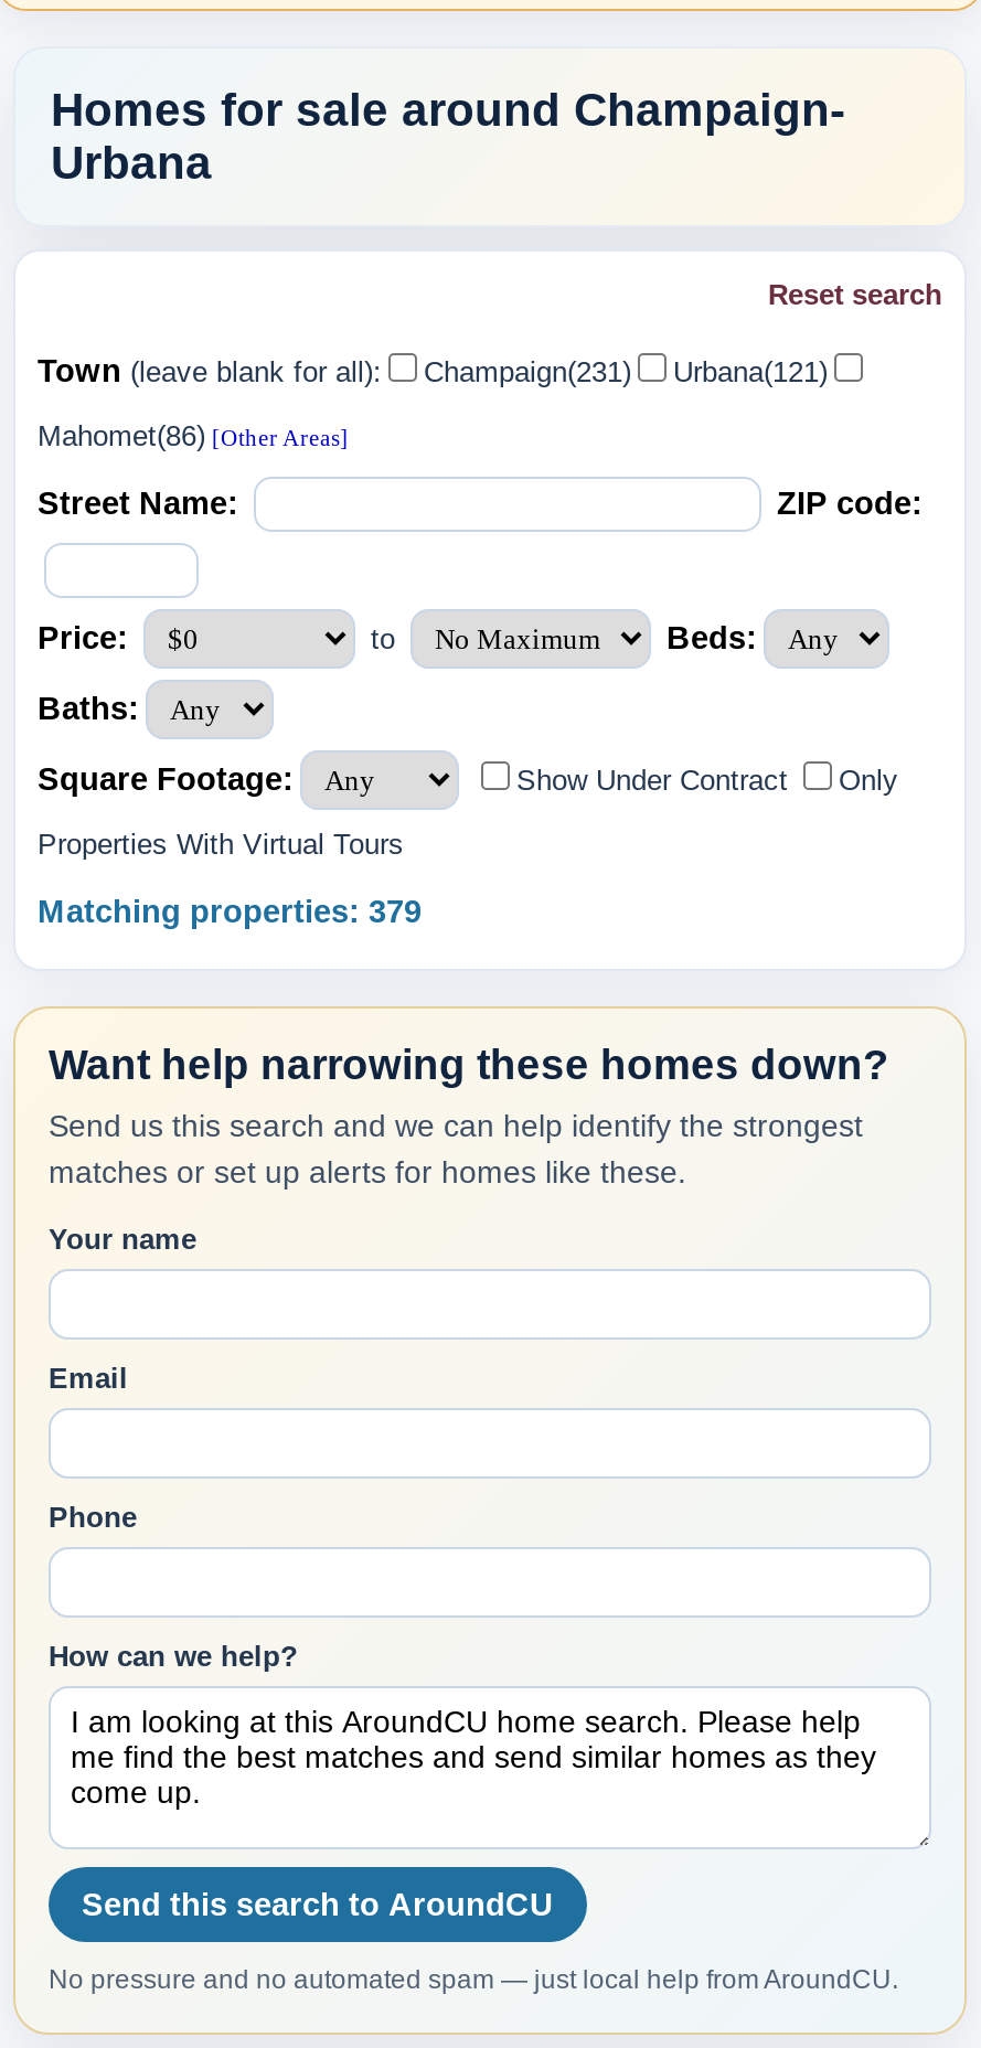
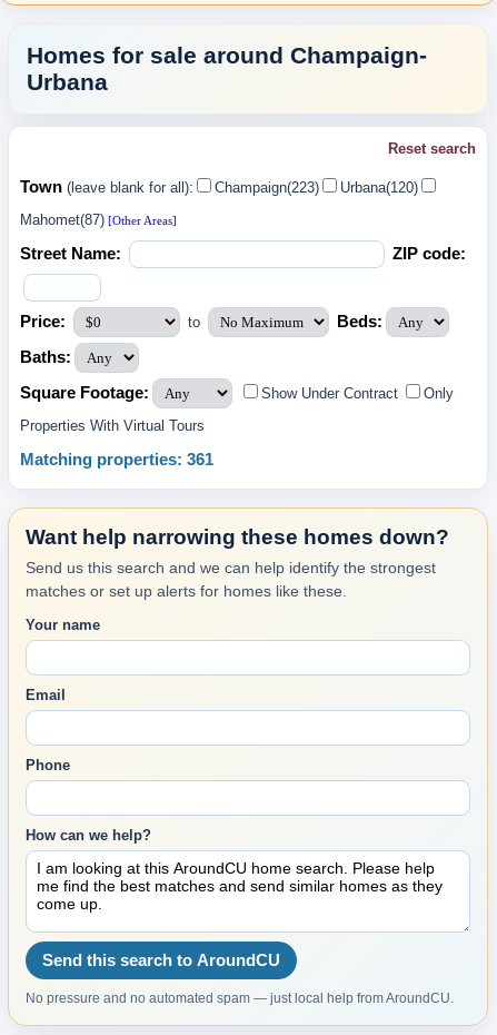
- Champaign(231)
- Urbana(121)
+ Champaign(223)
+ Urbana(120)

- Mahomet(86) [Other Areas]
+ Mahomet(87) [Other Areas]

- Matching properties: 379
+ Matching properties: 361
